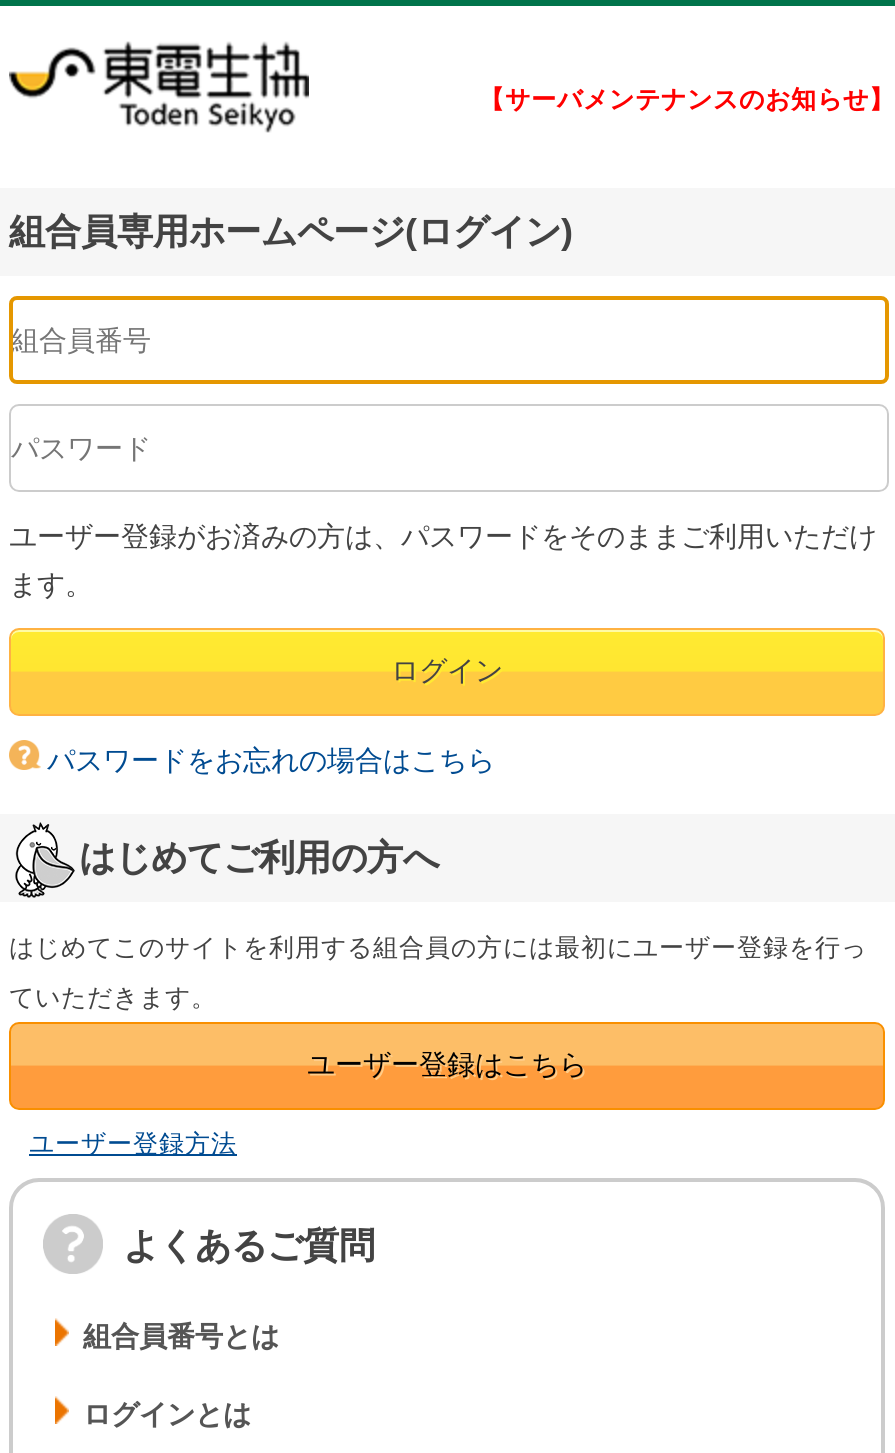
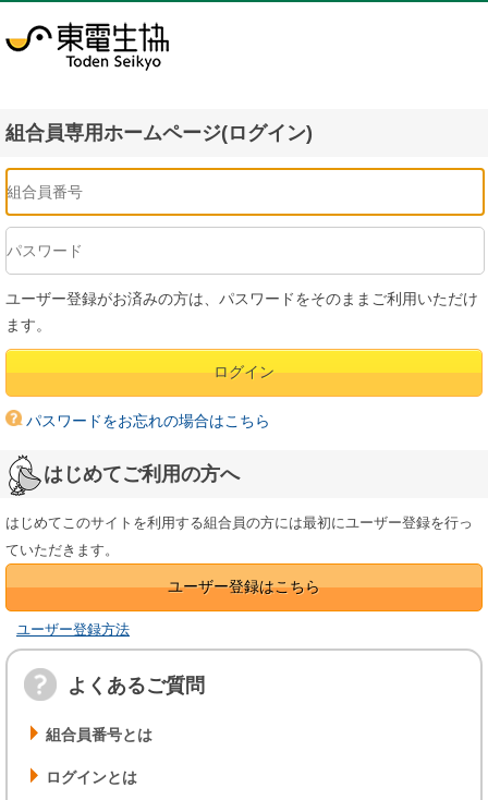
- 【サーバメンテナンスのお知らせ】
